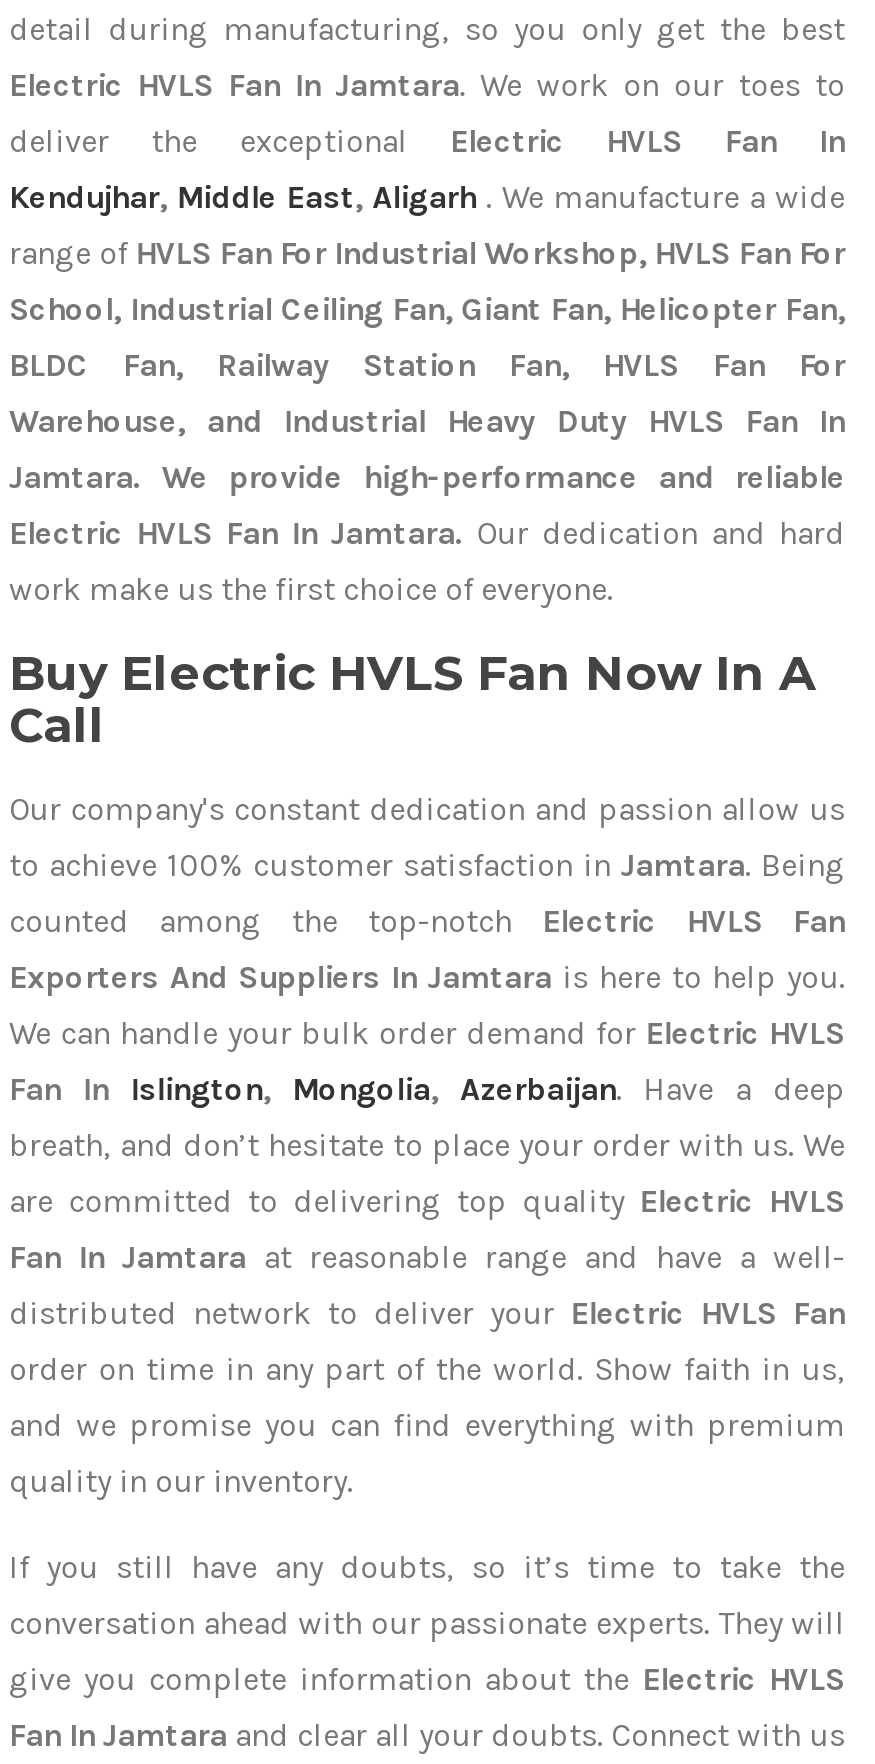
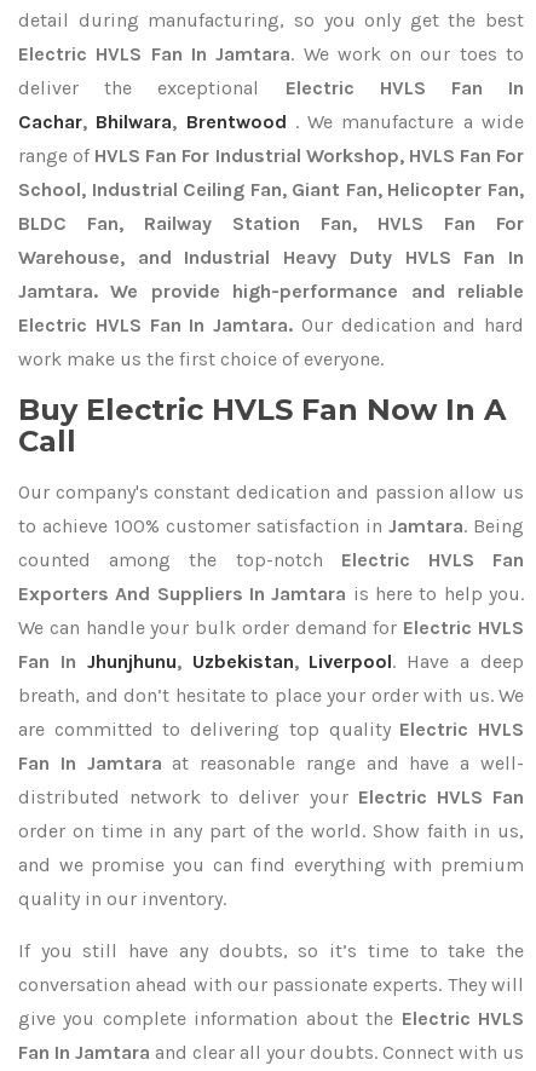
- Kendujhar, Middle East, Aligarh . We manufacture a wide
+ Cachar, Bhilwara, Brentwood . We manufacture a wide

- Fan In Islington, Mongolia, Azerbaijan. Have a deep
+ Fan In Jhunjhunu, Uzbekistan, Liverpool. Have a deep
